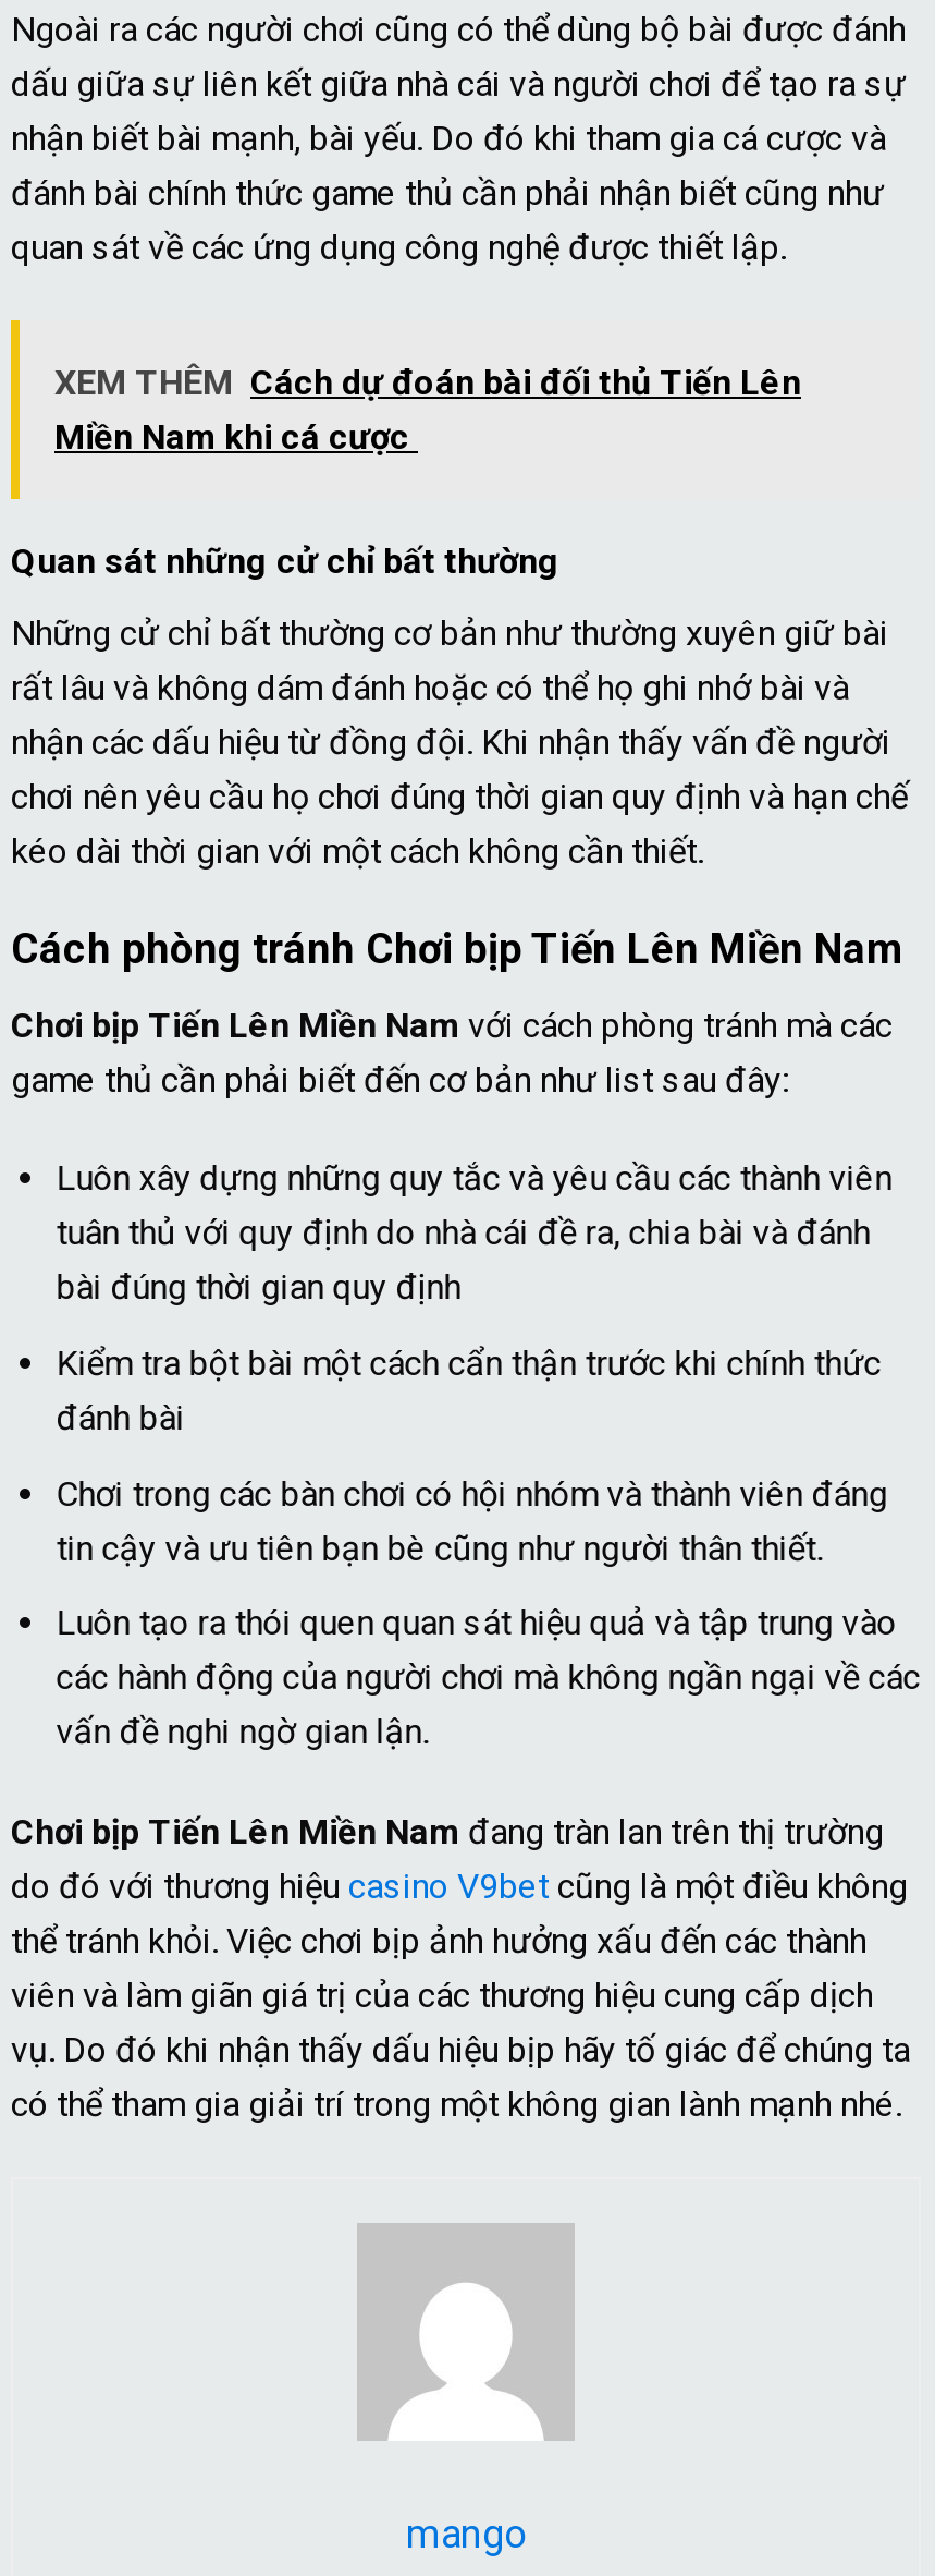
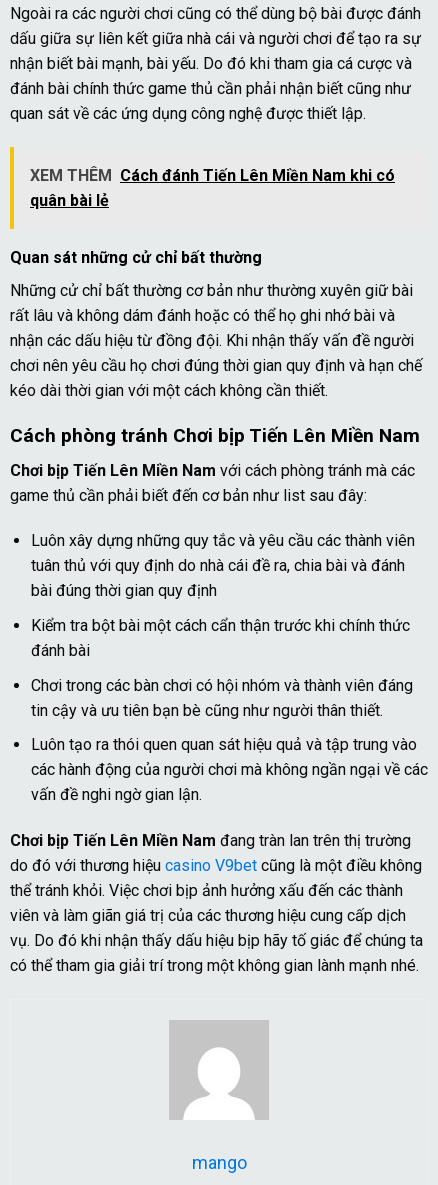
- XEM THÊM Cách dự đoán bài đối thủ Tiến Lên
- Miền Nam khi cá cược
+ XEM THÊM Cách đánh Tiến Lên Miền Nam khi có
+ quân bài lẻ
